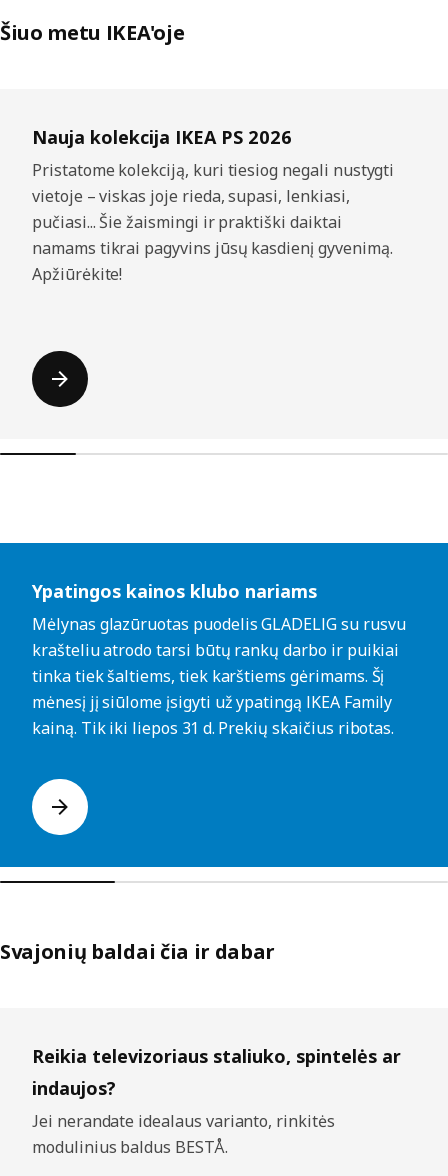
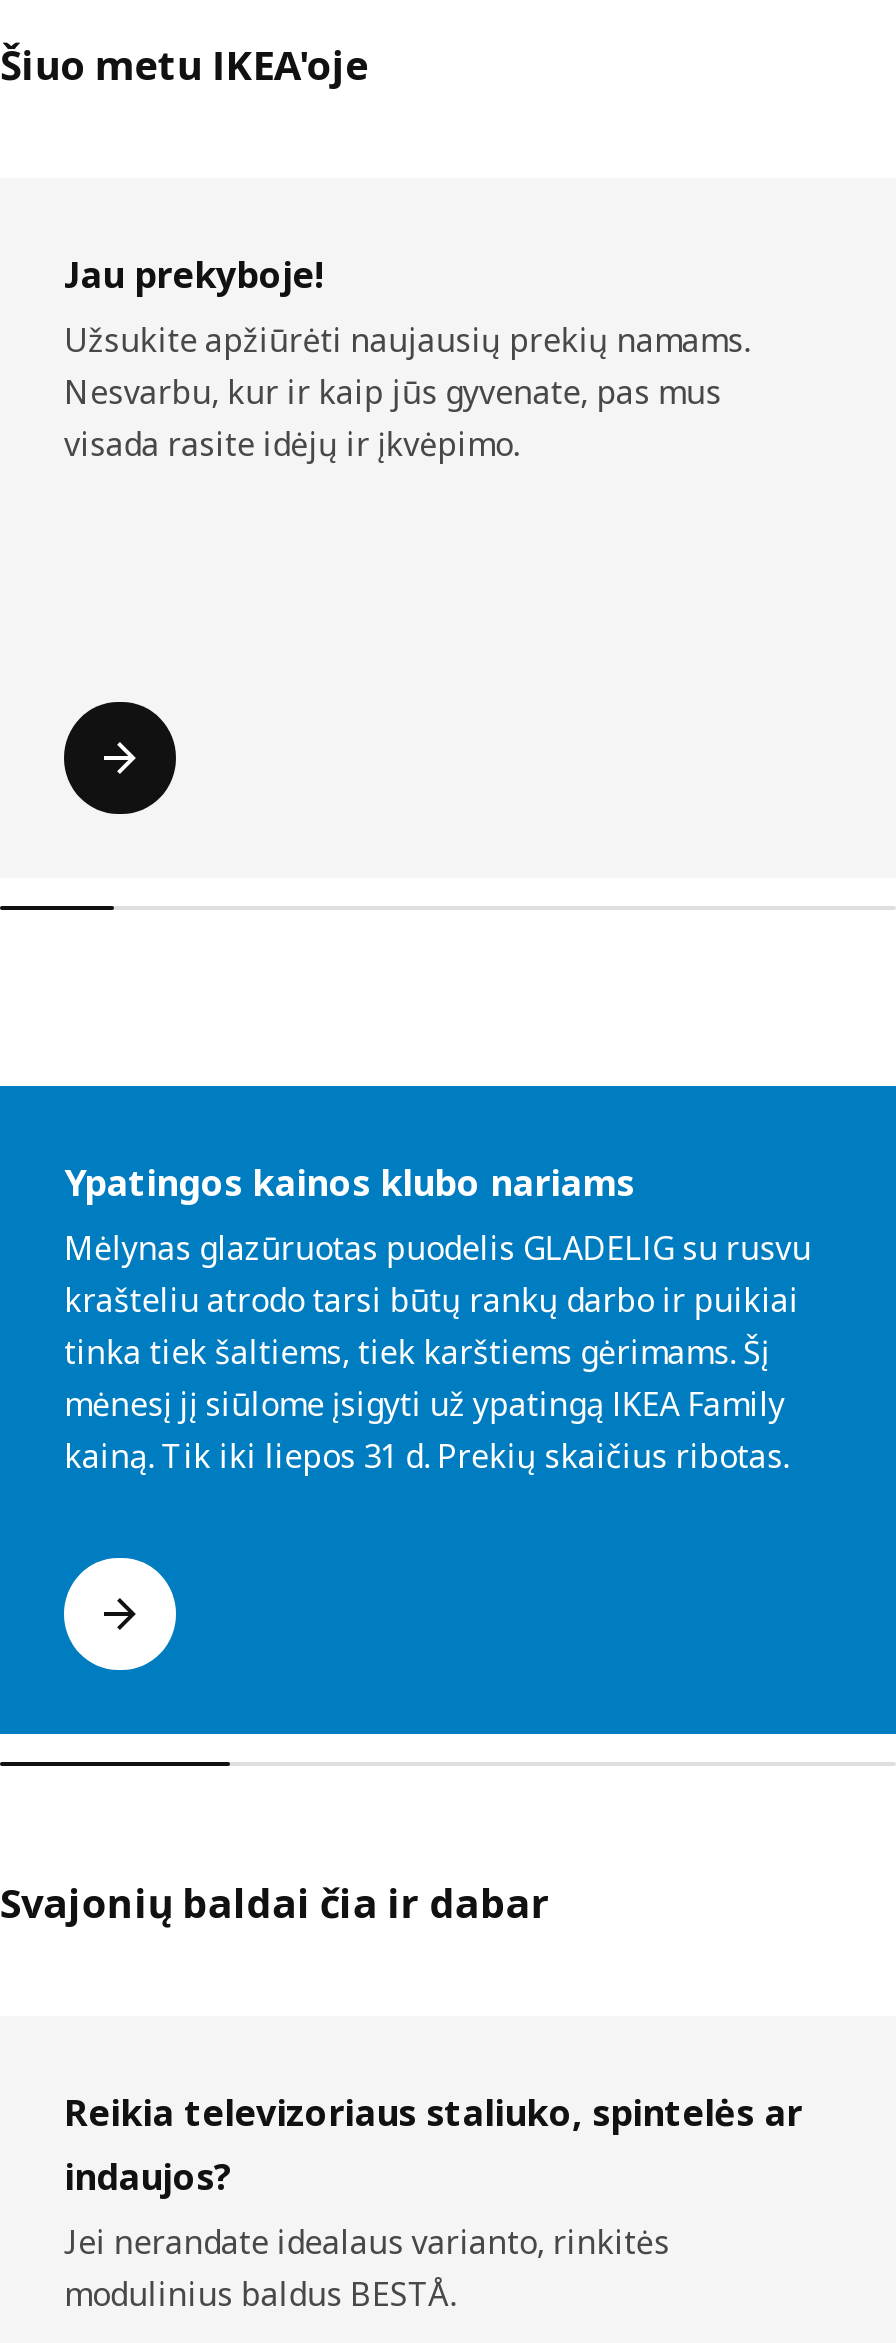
- Nauja kolekcija IKEA PS 2026
- Pristatome kolekciją, kuri tiesiog negali nustygti
- vietoje – viskas joje rieda, supasi, lenkiasi,
- pučiasi... Šie žaismingi ir praktiški daiktai
- namams tikrai pagyvins jūsų kasdienį gyvenimą.
- Apžiūrėkite!
+ Jau prekyboje!
+ Užsukite apžiūrėti naujausių prekių namams.
+ Nesvarbu, kur ir kaip jūs gyvenate, pas mus
+ visada rasite idėjų ir įkvėpimo.
